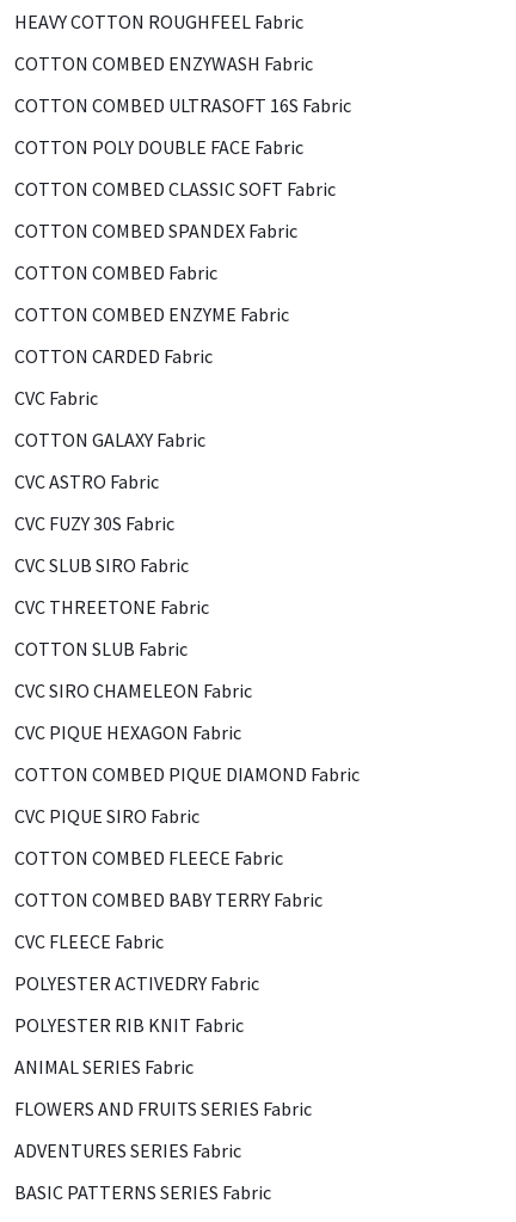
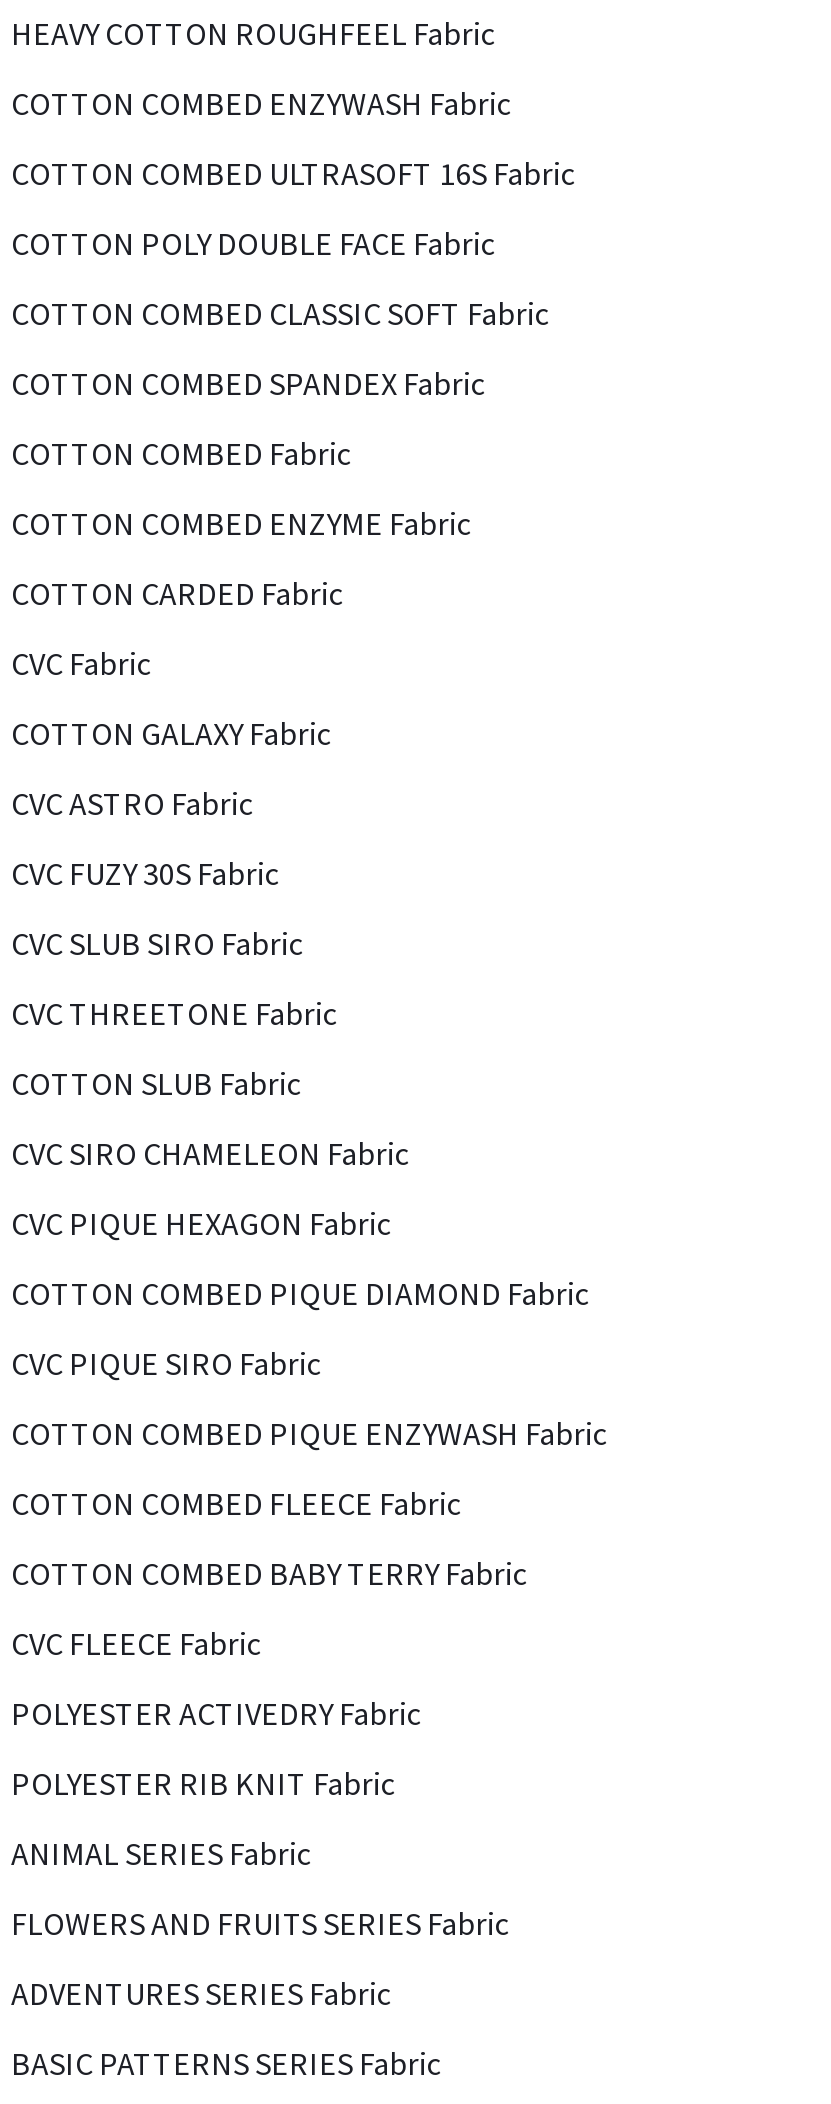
+ COTTON COMBED PIQUE ENZYWASH Fabric
